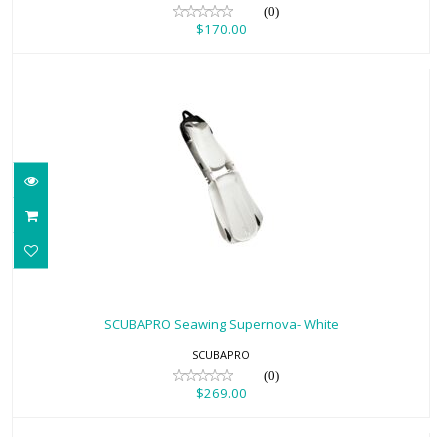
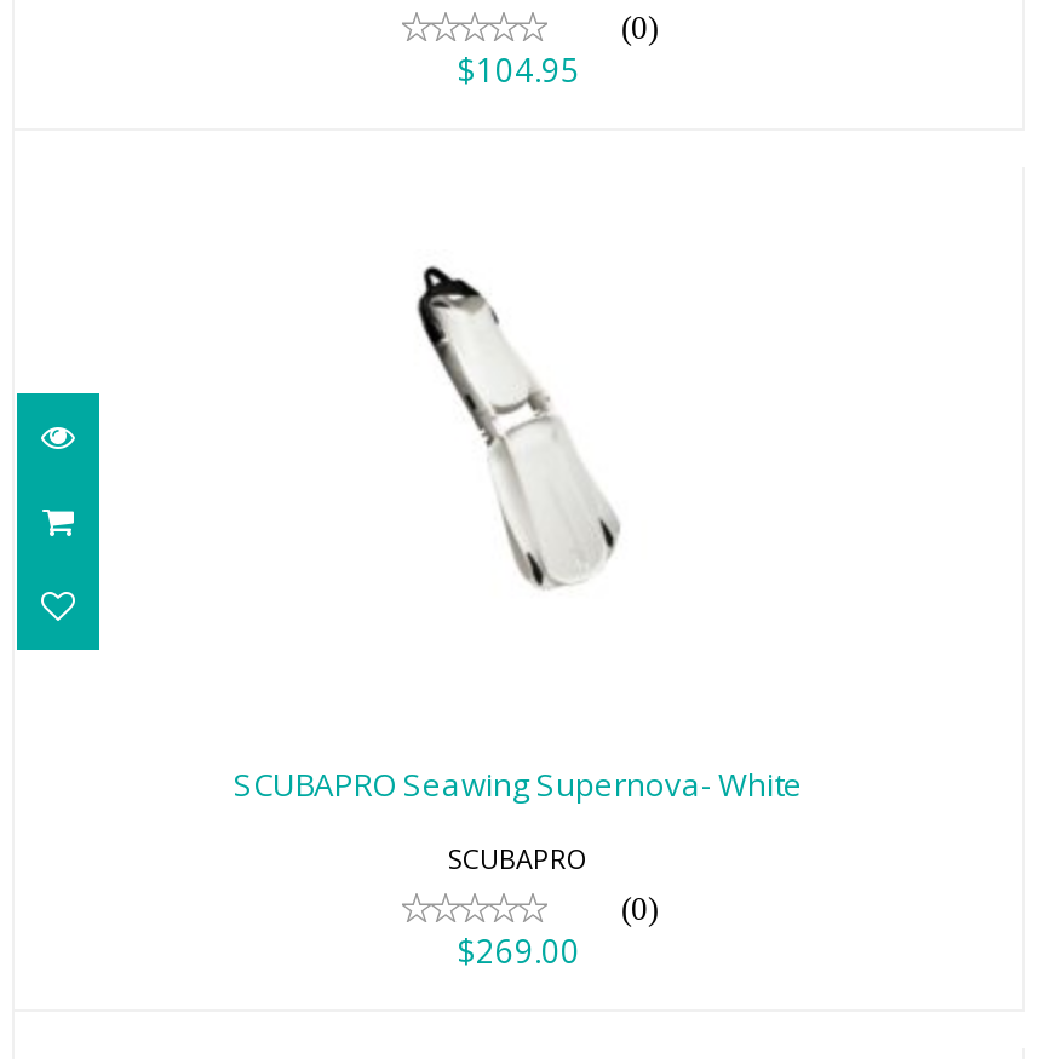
- $170.00
+ $104.95
